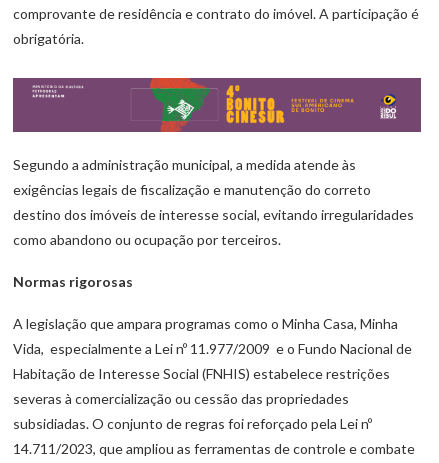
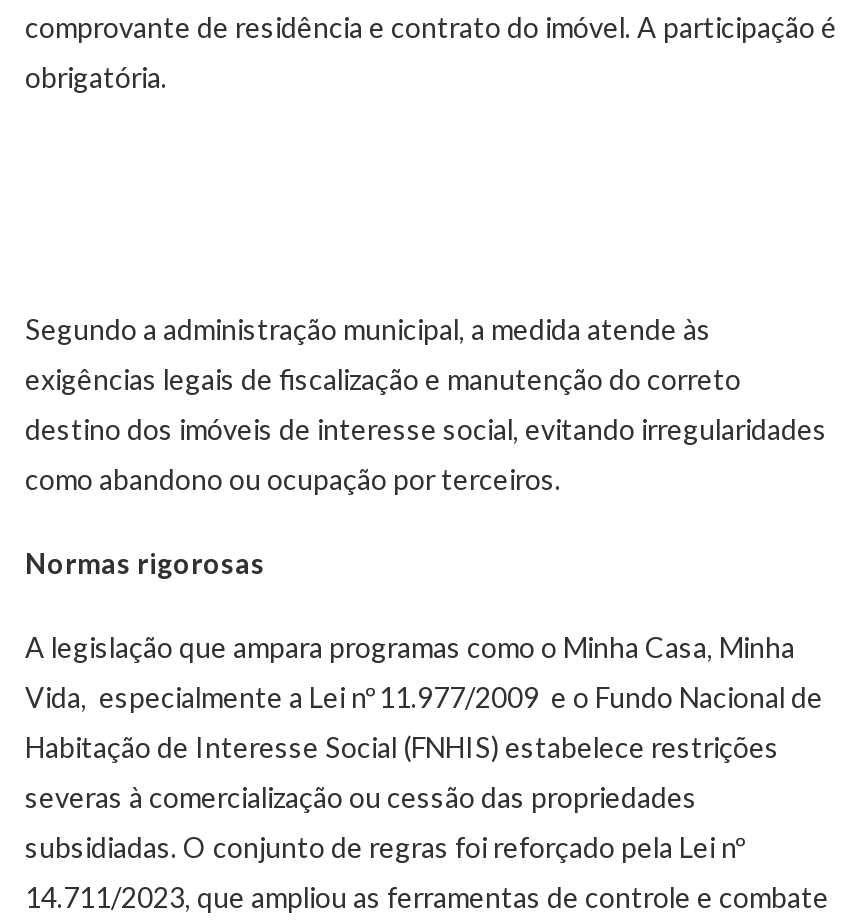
- [image]
